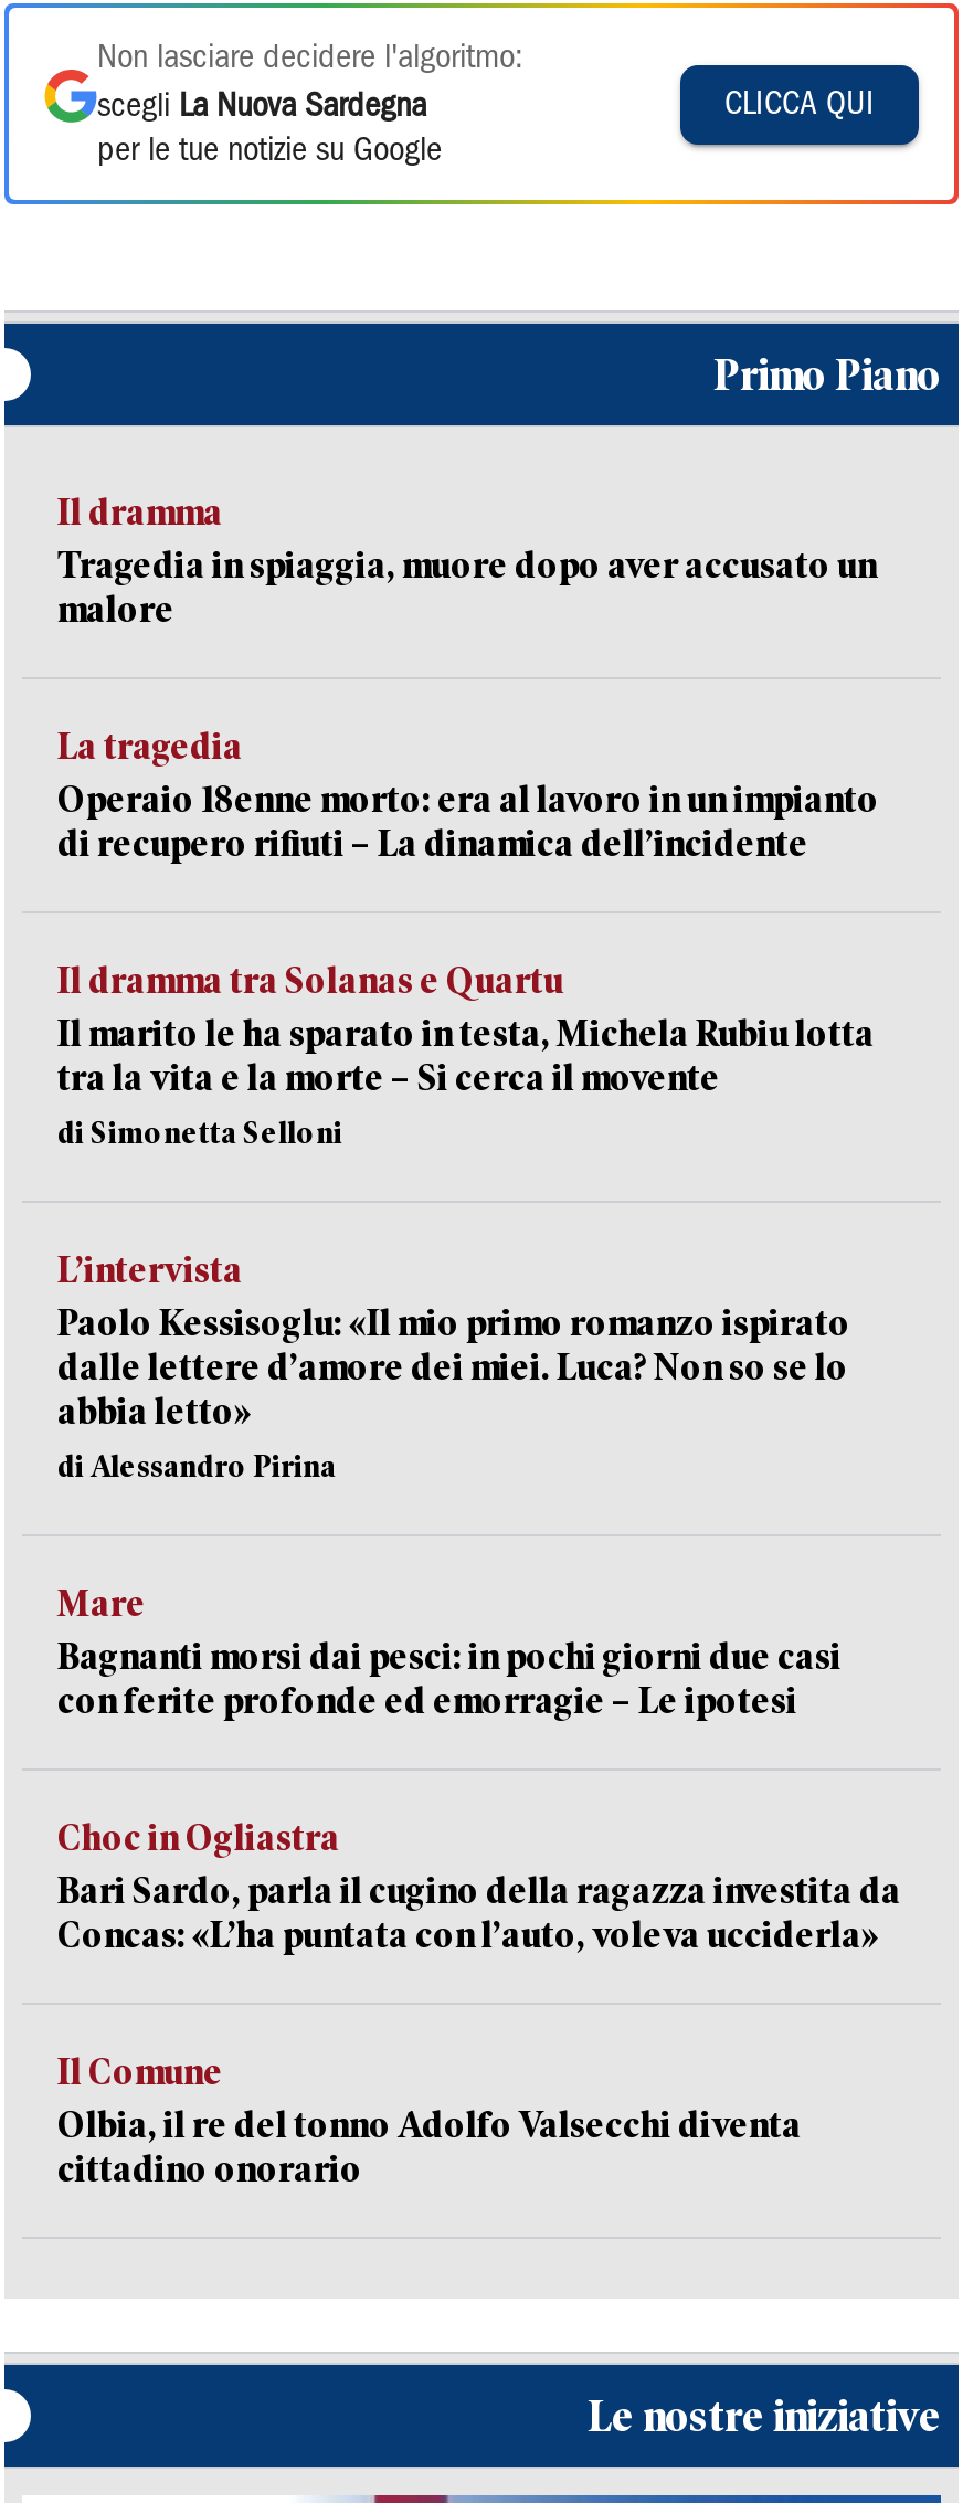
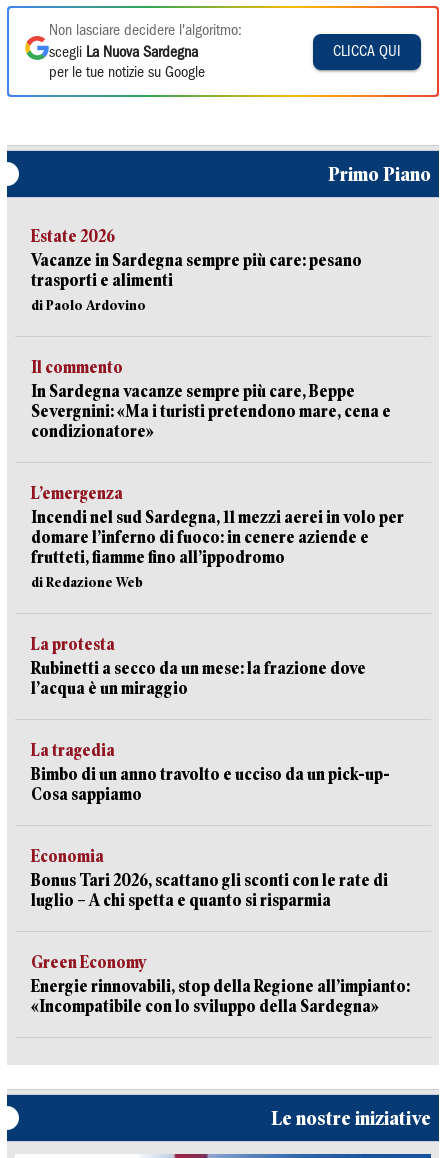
- Il dramma
- Tragedia in spiaggia, muore dopo aver accusato un
- malore
+ Estate 2026
+ Vacanze in Sardegna sempre più care: pesano
+ trasporti e alimenti
+ di Paolo Ardovino
+ Il commento
+ In Sardegna vacanze sempre più care, Beppe
+ Severgnini: «Ma i turisti pretendono mare, cena e
+ condizionatore»
+ L’emergenza
+ Incendi nel sud Sardegna, 11 mezzi aerei in volo per
+ domare l’inferno di fuoco: in cenere aziende e
+ frutteti, fiamme fino all’ippodromo
+ di Redazione Web
+ La protesta
+ Rubinetti a secco da un mese: la frazione dove
+ l’acqua è un miraggio

moved down: La tragedia

- Operaio 18enne morto: era al lavoro in un impianto
- di recupero rifiuti – La dinamica dell’incidente
- Il dramma tra Solanas e Quartu
- Il marito le ha sparato in testa, Michela Rubiu lotta
- tra la vita e la morte – Si cerca il movente
- di Simonetta Selloni
- L’intervista
- Paolo Kessisoglu: «Il mio primo romanzo ispirato
- dalle lettere d’amore dei miei. Luca? Non so se lo
- abbia letto»
- di Alessandro Pirina
- Mare
- Bagnanti morsi dai pesci: in pochi giorni due casi
- con ferite profonde ed emorragie – Le ipotesi
- Choc in Ogliastra
- Bari Sardo, parla il cugino della ragazza investita da
- Concas: «L’ha puntata con l’auto, voleva ucciderla»
- Il Comune
- Olbia, il re del tonno Adolfo Valsecchi diventa
- cittadino onorario
+ Bimbo di un anno travolto e ucciso da un pick-up-
+ Cosa sappiamo
+ Economia
+ Bonus Tari 2026, scattano gli sconti con le rate di
+ luglio – A chi spetta e quanto si risparmia
+ Green Economy
+ Energie rinnovabili, stop della Regione all’impianto:
+ «Incompatibile con lo sviluppo della Sardegna»
